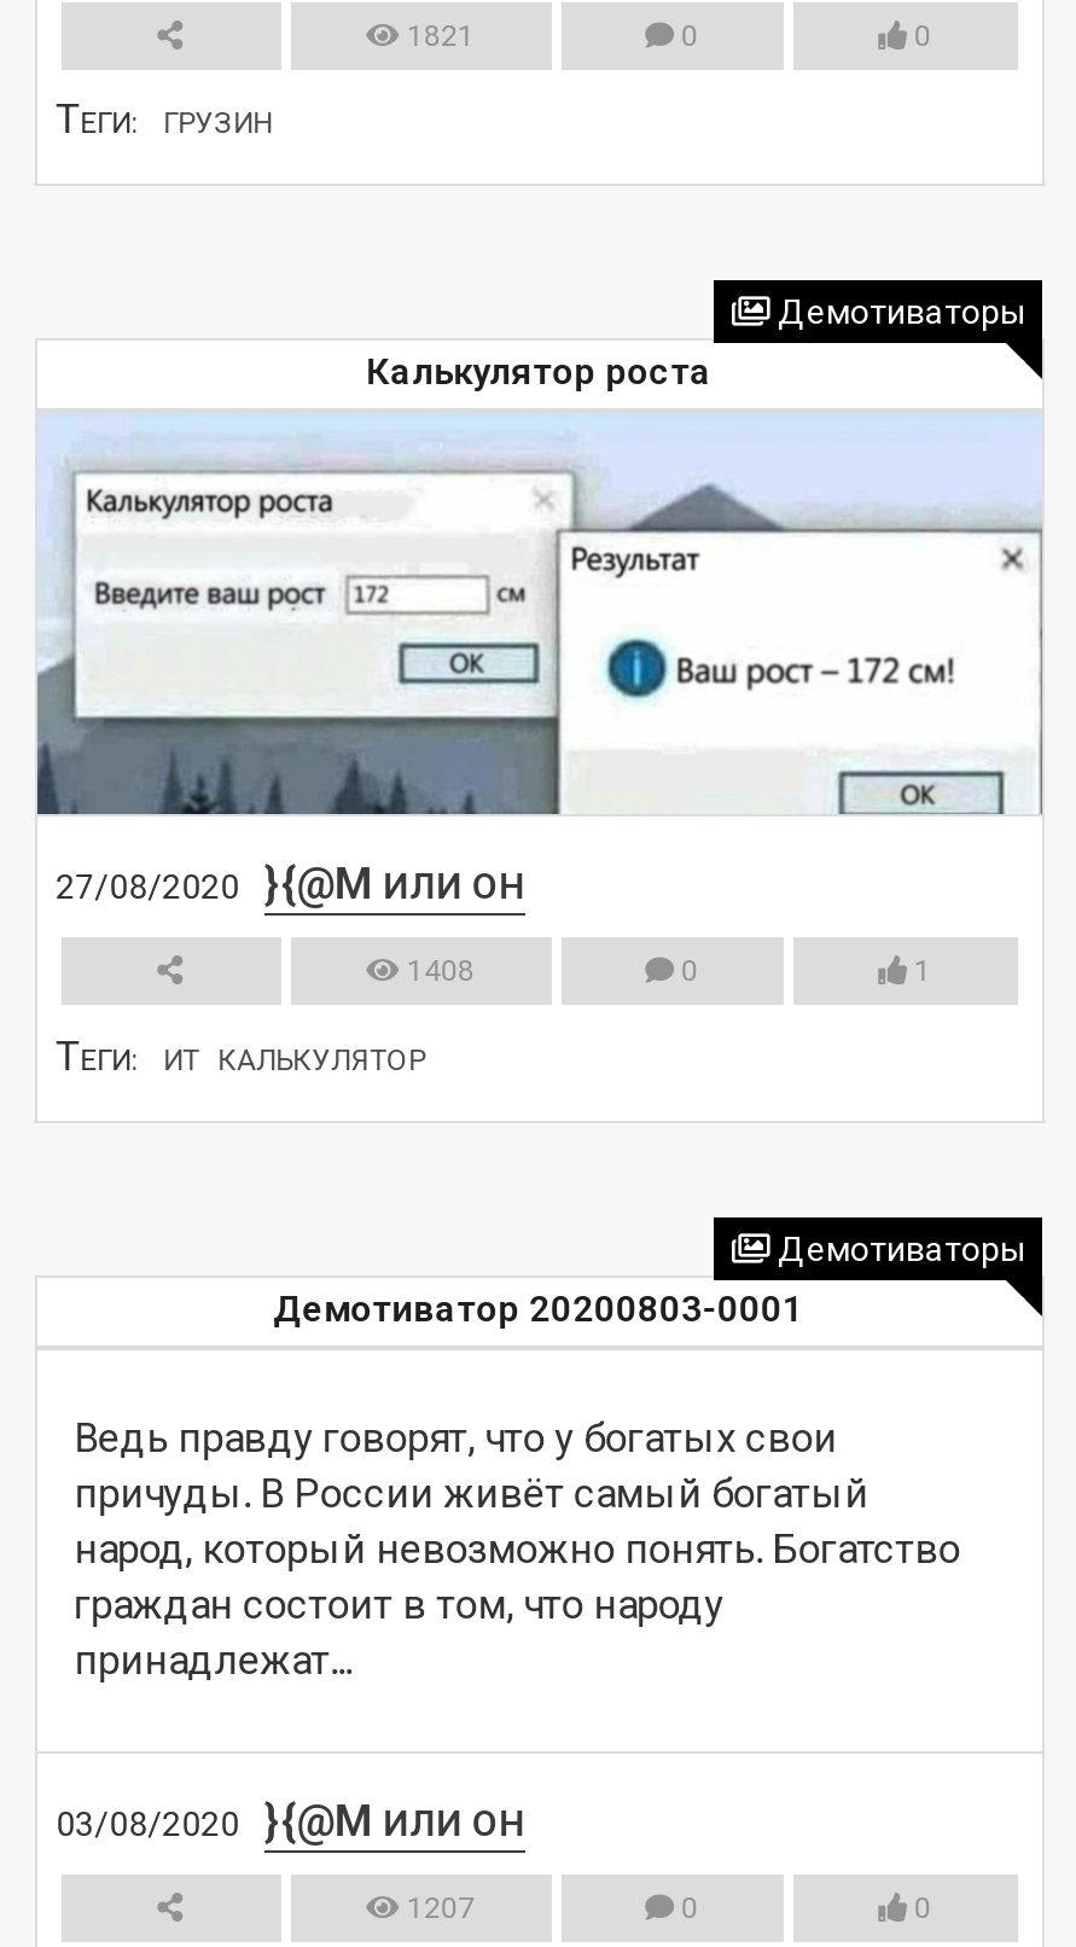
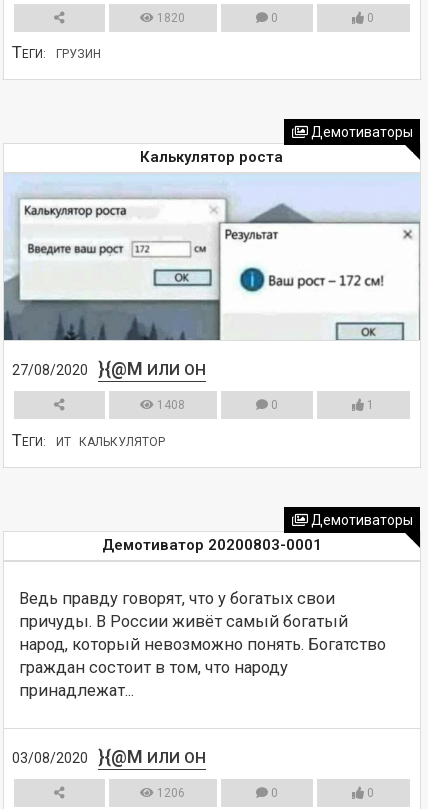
- 1821
+ 1820

- 1207
+ 1206
